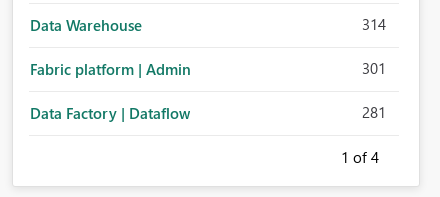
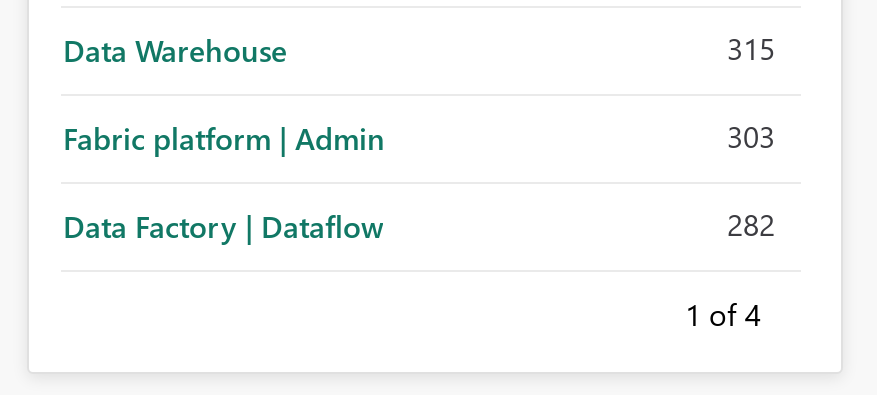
- 314
+ 315

- 301
+ 303

- 281
+ 282
